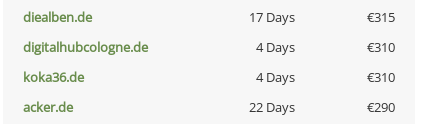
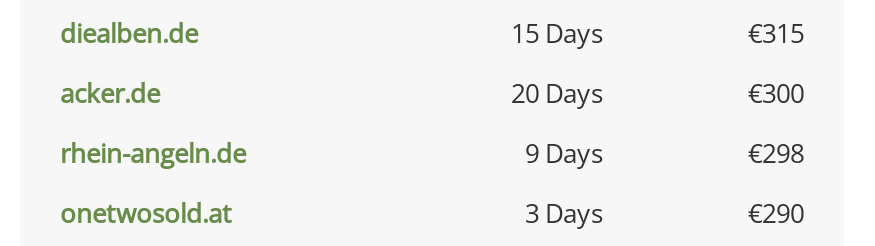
- 17 Days
+ 15 Days

- digitalhubcologne.de
- 4 Days
- €310
- koka36.de
- 4 Days
- €310

moved up: acker.de

- 22 Days
+ 20 Days
+ €300
+ rhein-angeln.de
+ 9 Days
+ €298
+ onetwosold.at
+ 3 Days
